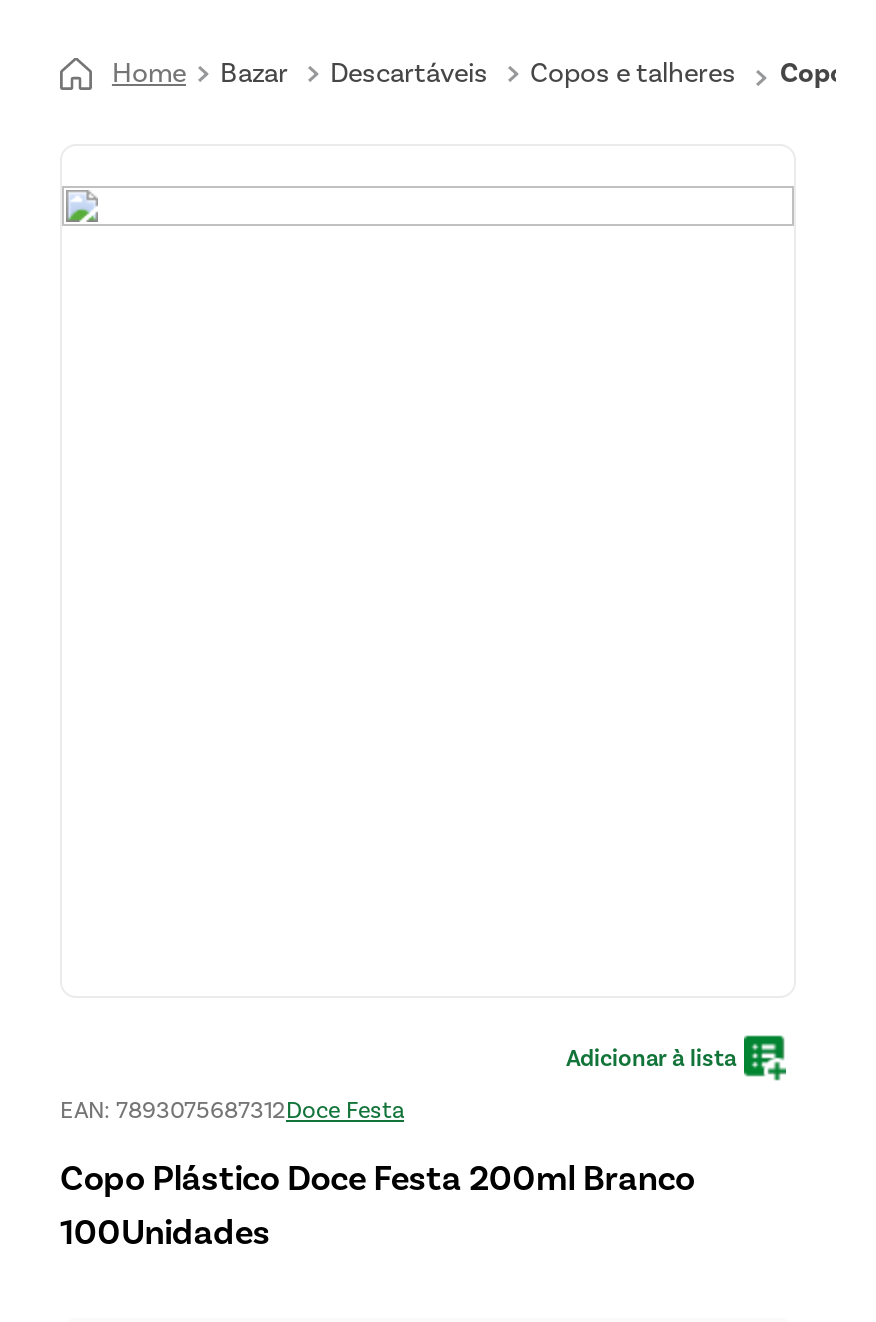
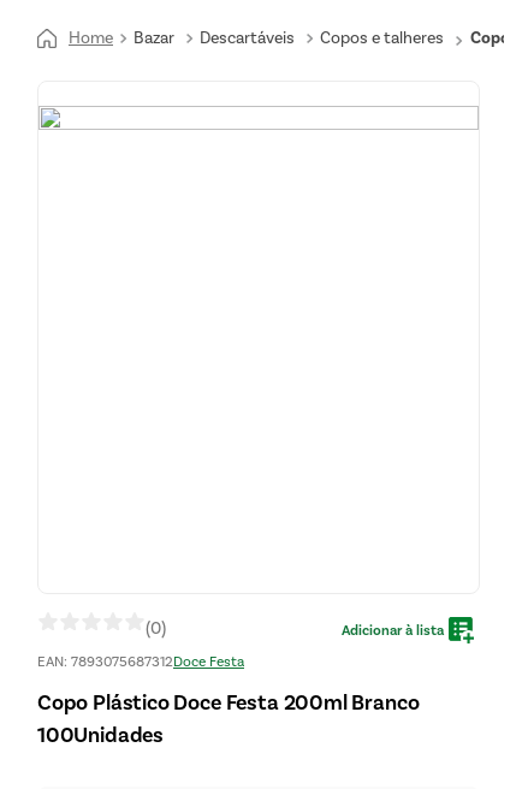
+ (0)
